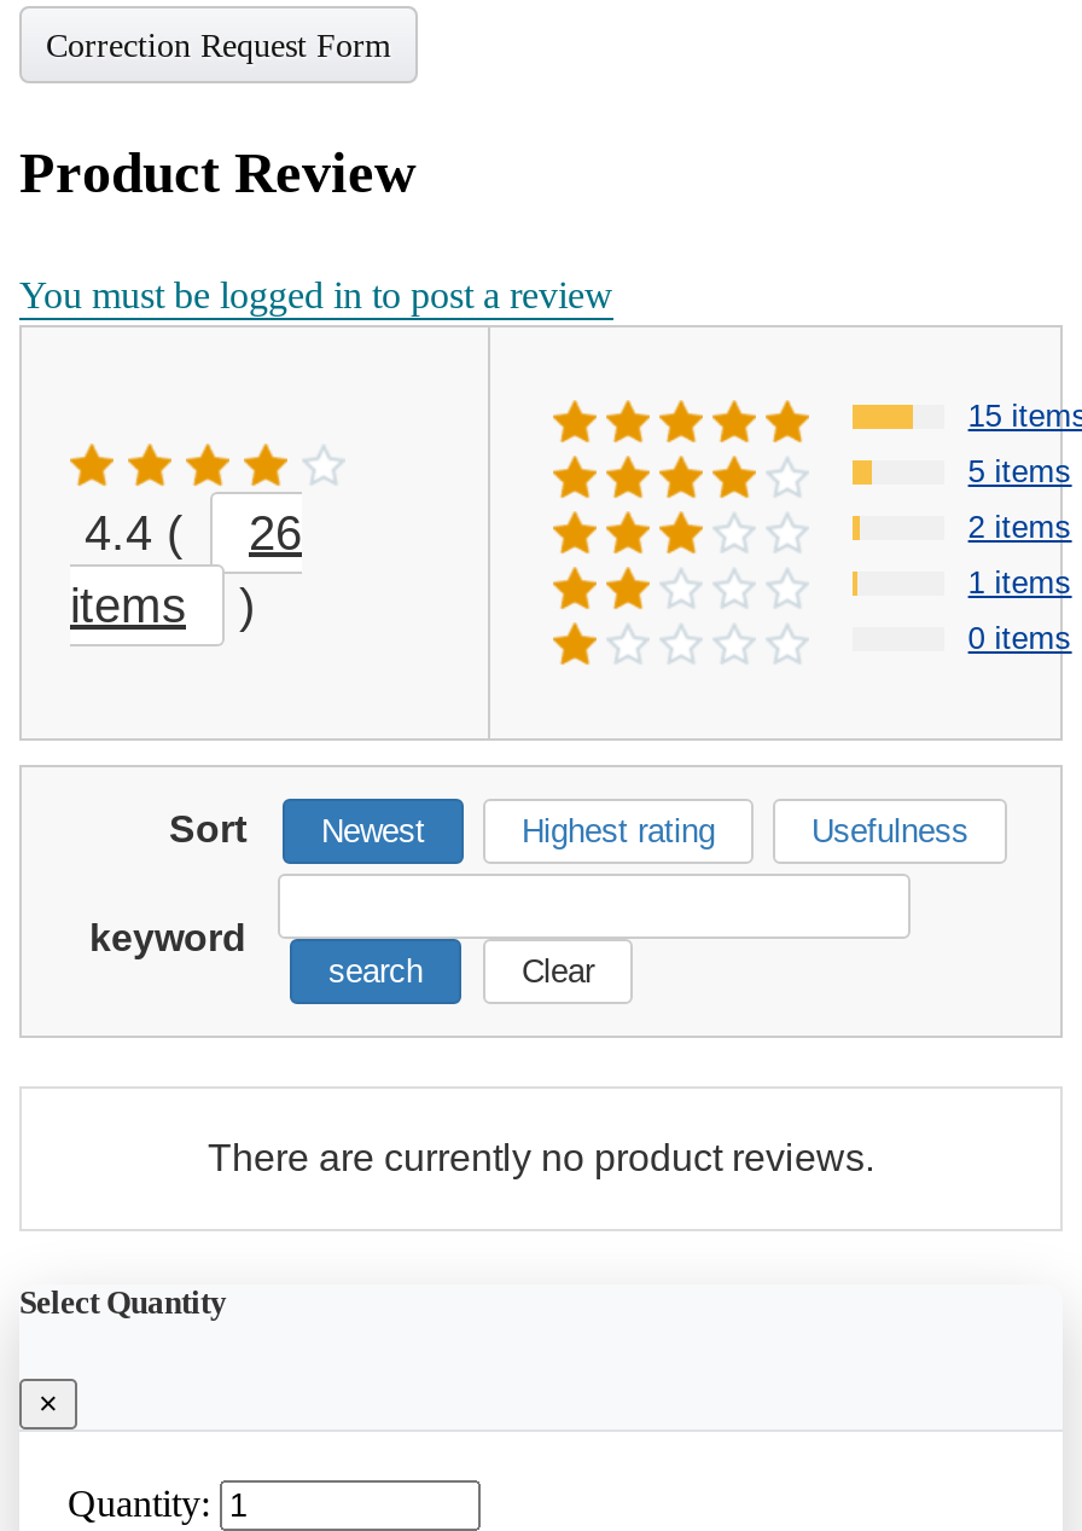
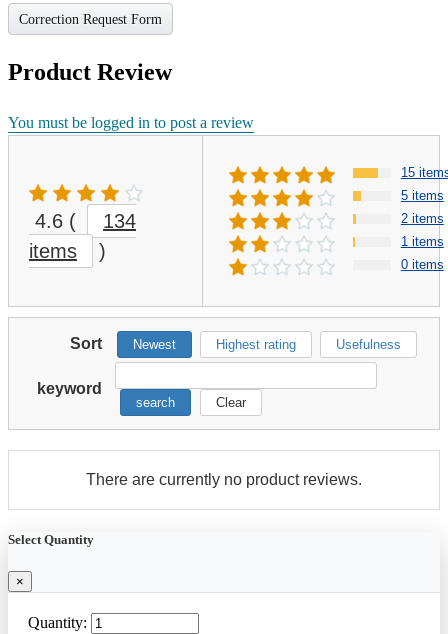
- 4.4 (
+ 4.6 (

- 26
+ 134
